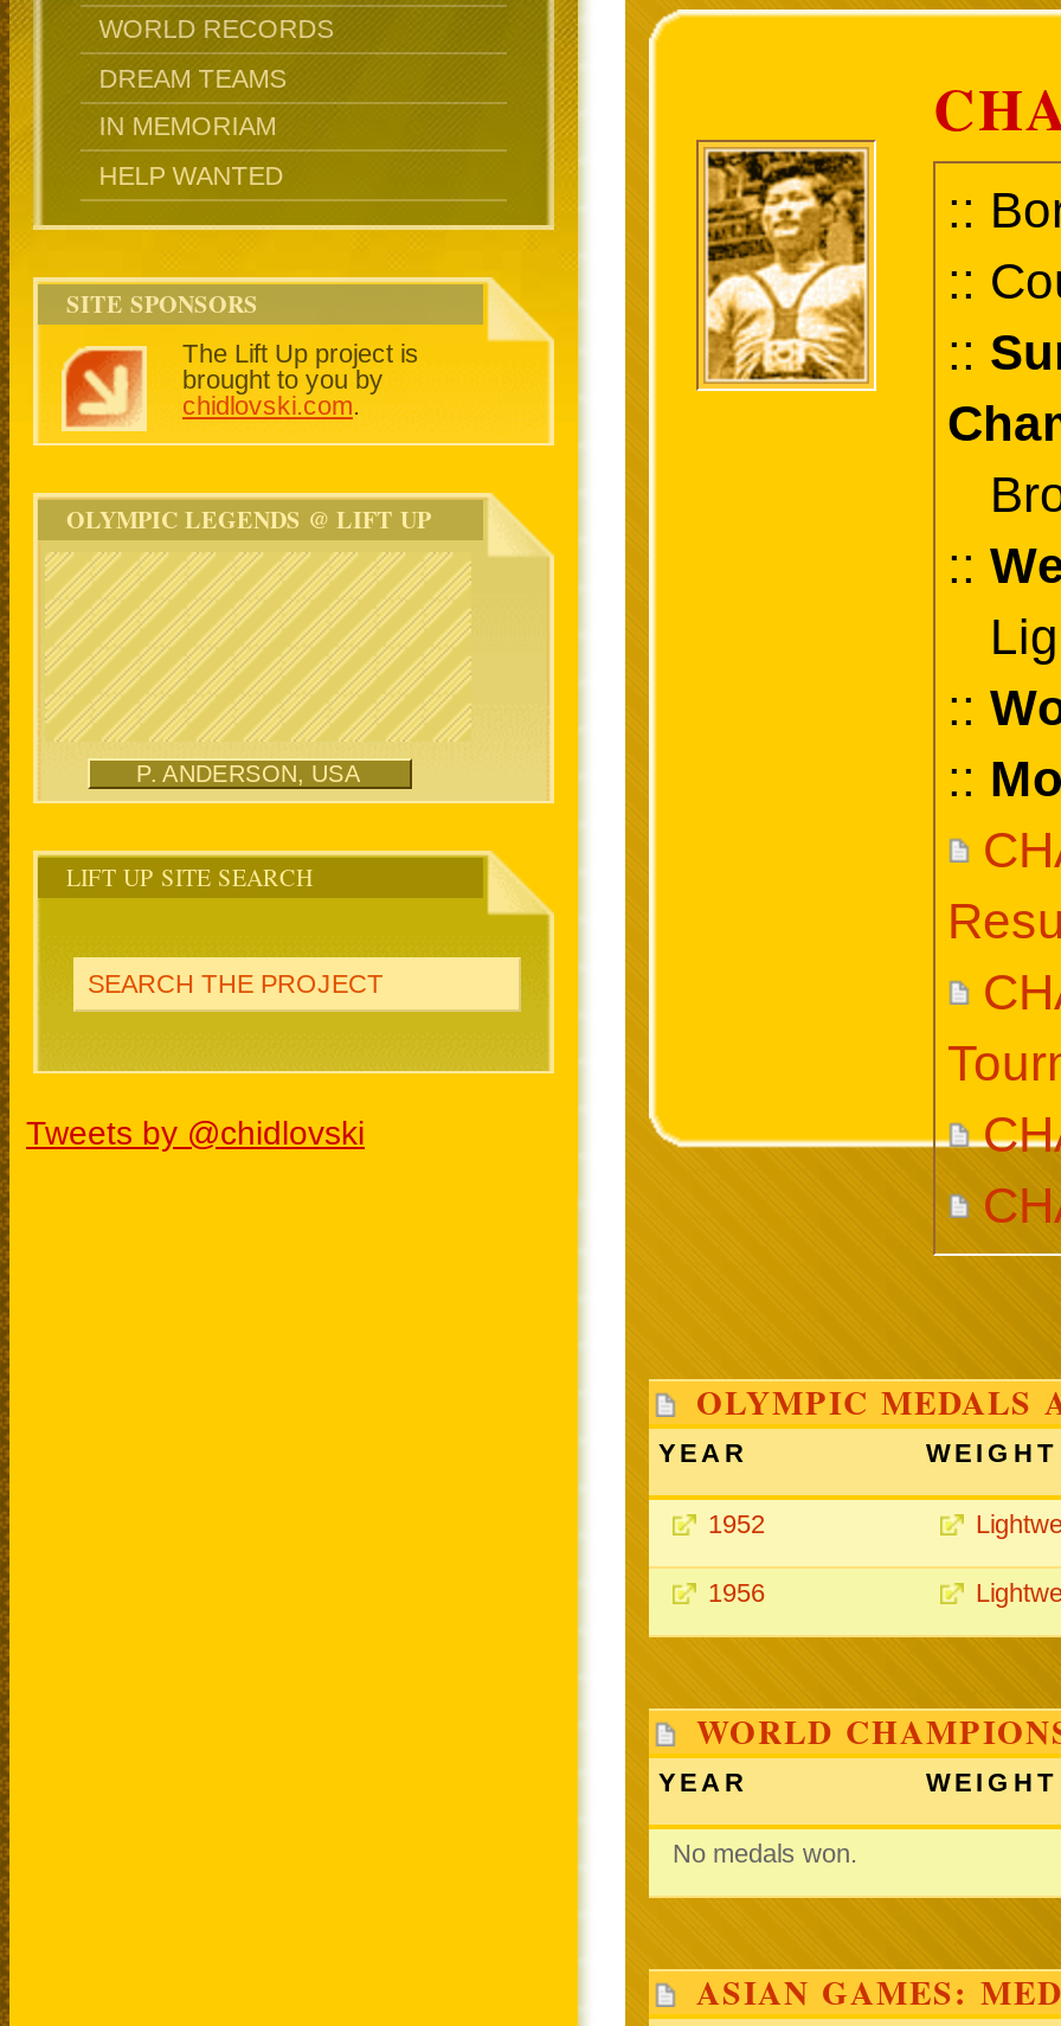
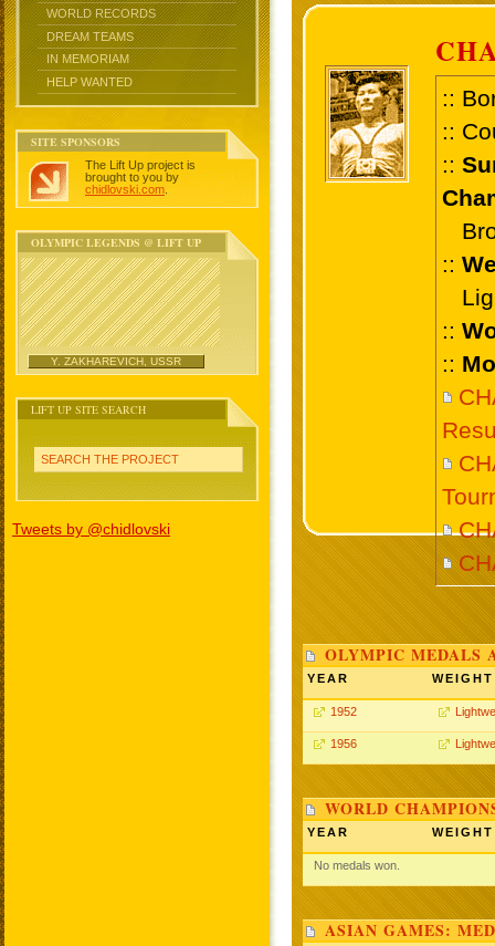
- P. ANDERSON, USA
+ Y. ZAKHAREVICH, USSR
